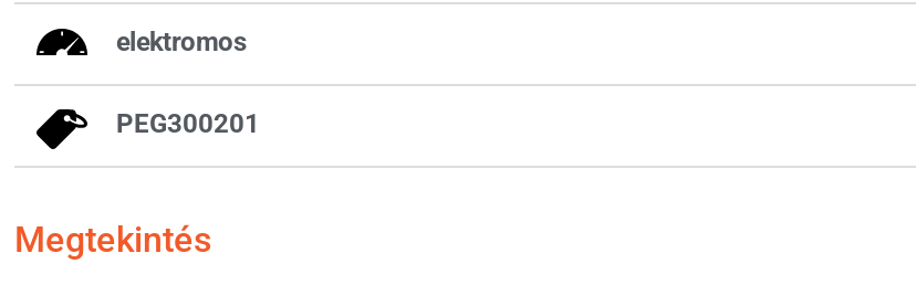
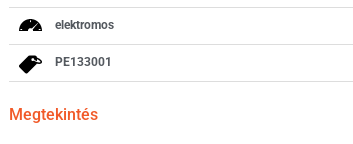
- PEG300201
+ PE133001
